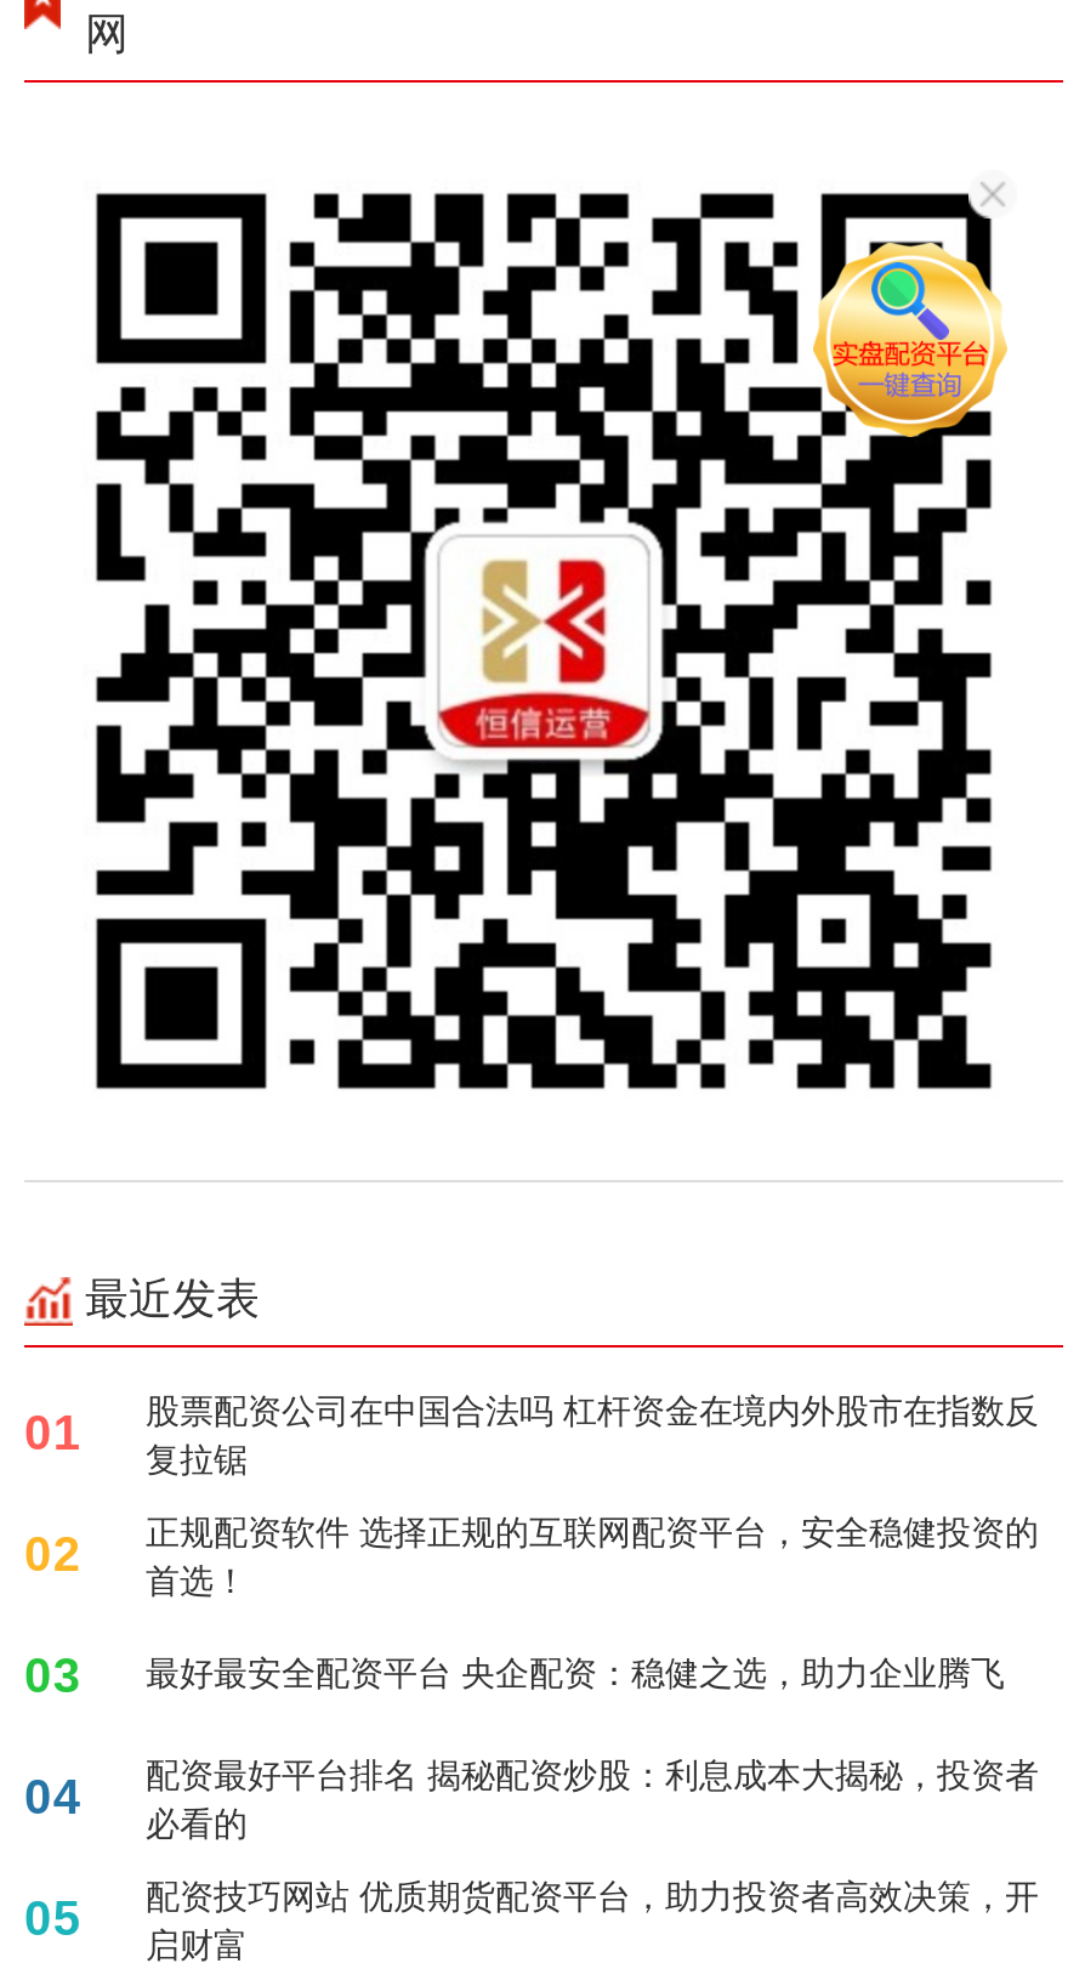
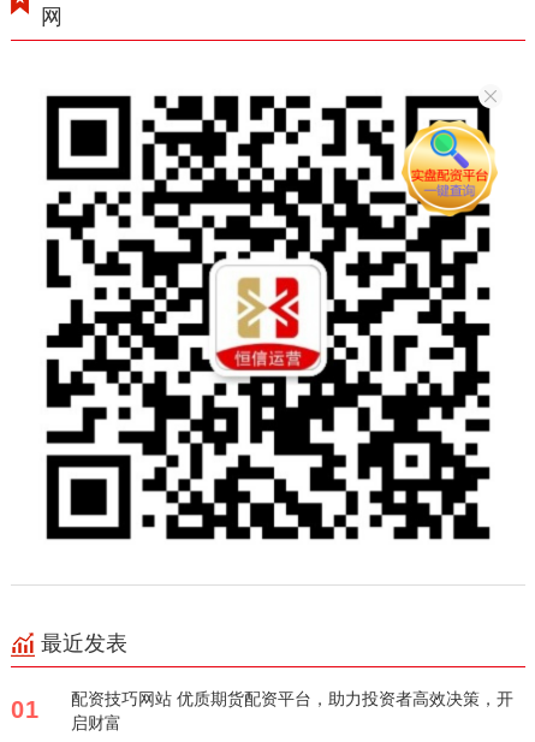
- 股票配资公司在中国合法吗 杠杆资金在境内外股市在指数反
- 复拉锯
- 02
- 正规配资软件 选择正规的互联网配资平台，安全稳健投资的
- 首选！
- 03
- 最好最安全配资平台 央企配资：稳健之选，助力企业腾飞
- 04
- 配资最好平台排名 揭秘配资炒股：利息成本大揭秘，投资者
- 必看的
- 05
